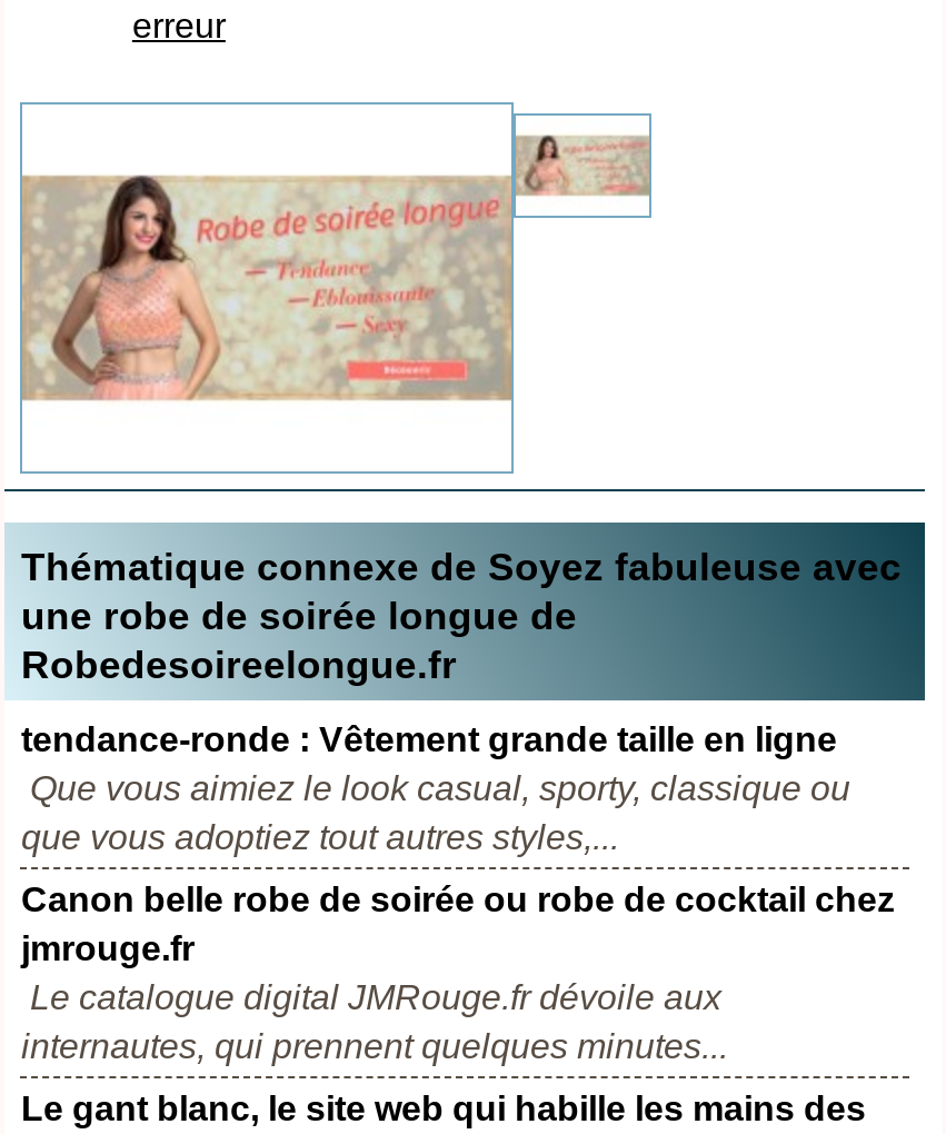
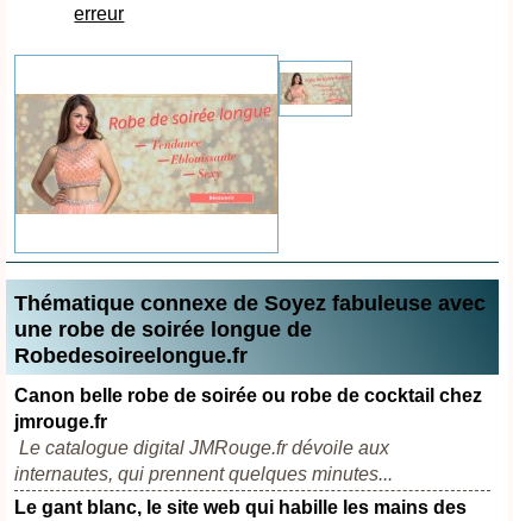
- tendance-ronde : Vêtement grande taille en ligne
- Que vous aimiez le look casual, sporty, classique ou
- que vous adoptiez tout autres styles,...
